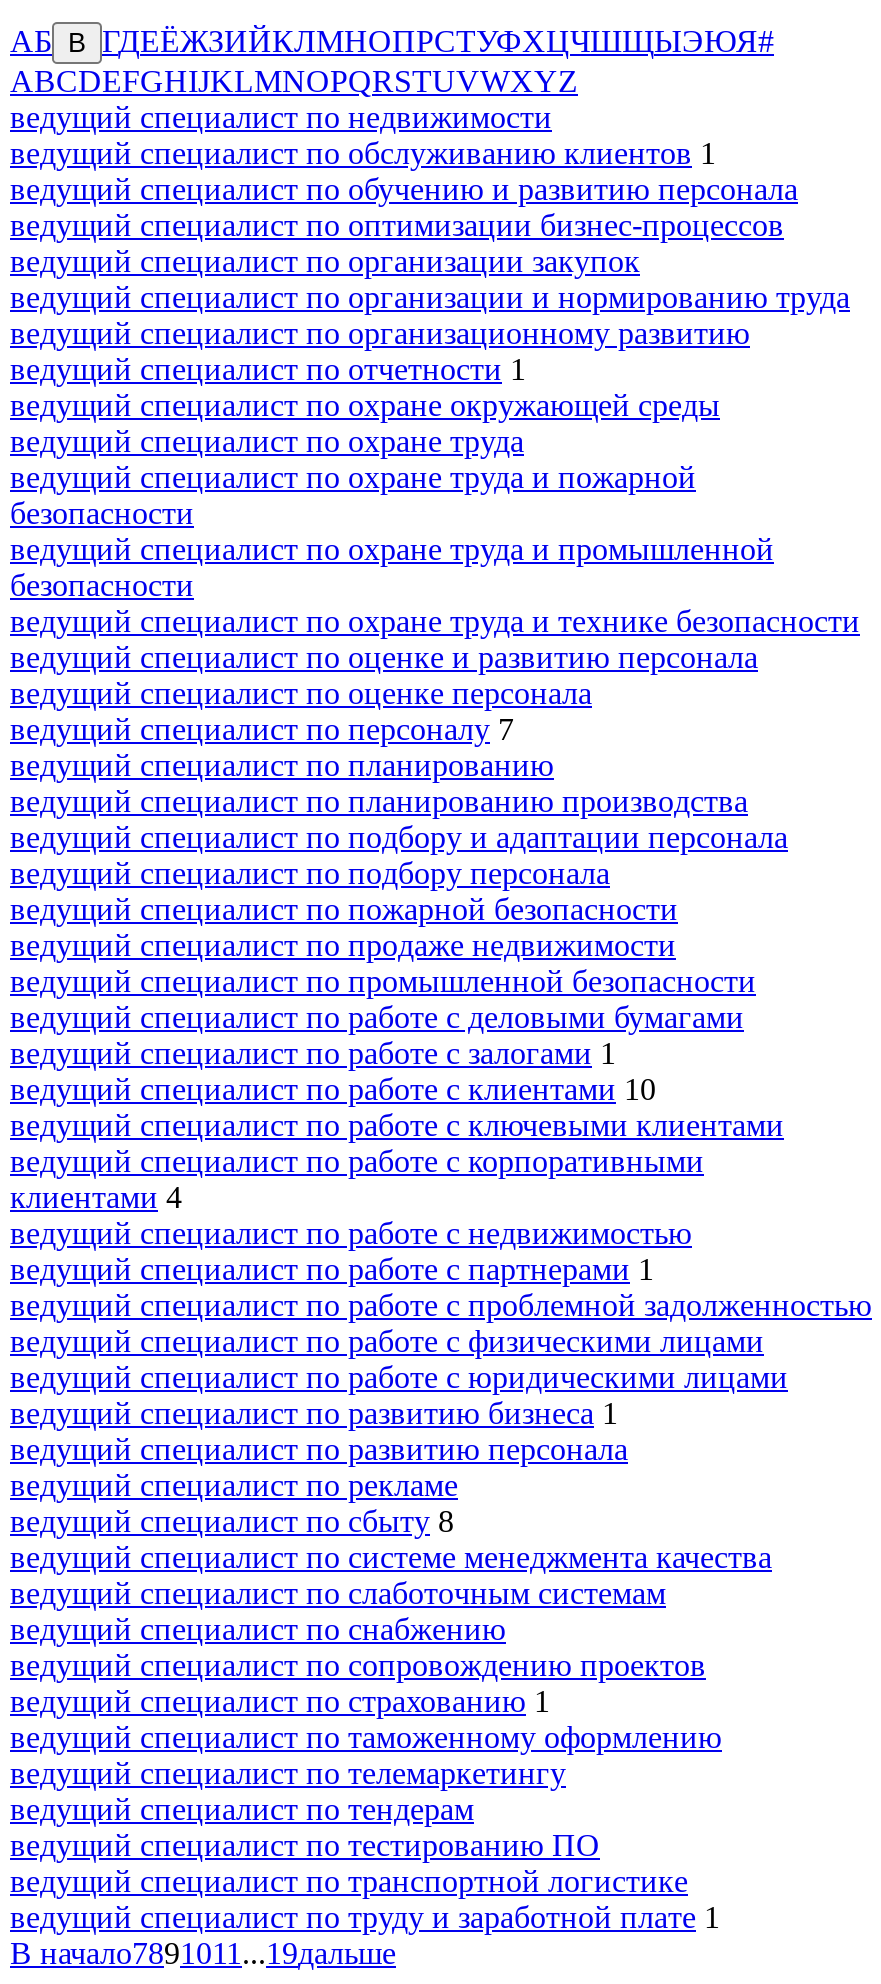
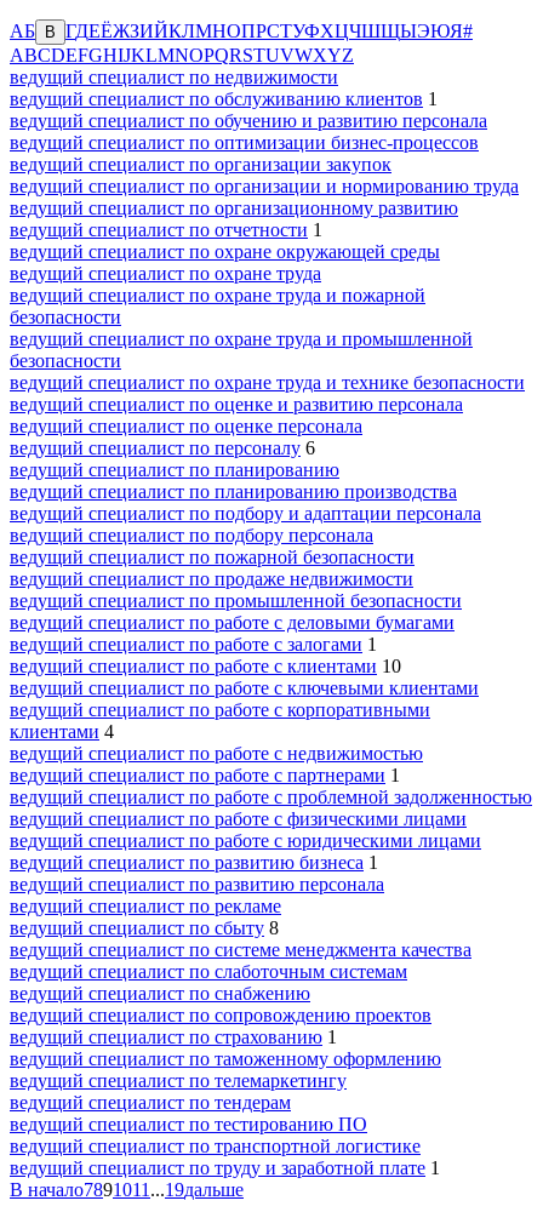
- ведущий специалист по персоналу 7
+ ведущий специалист по персоналу 6
